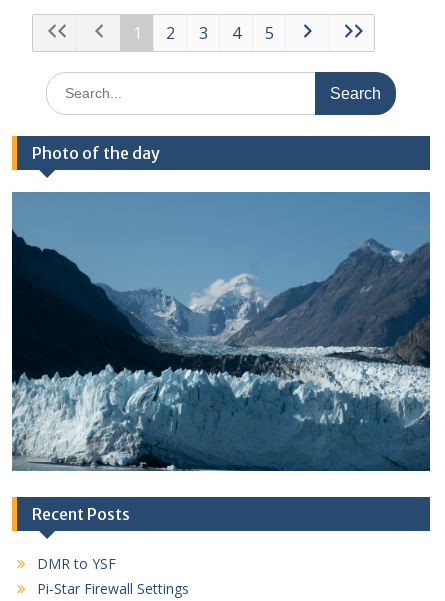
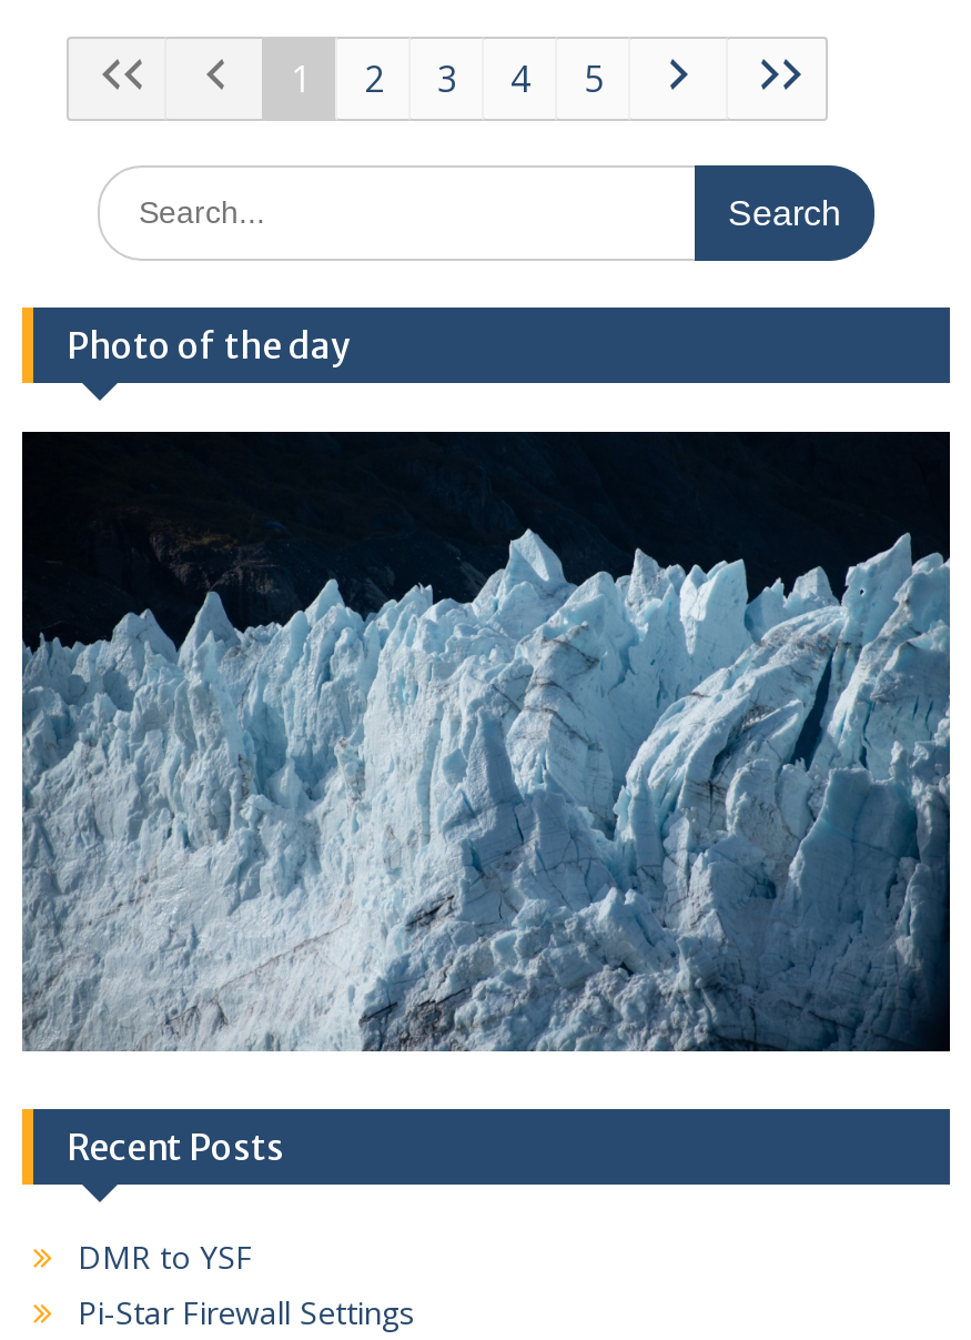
- [image]
+ [image]
